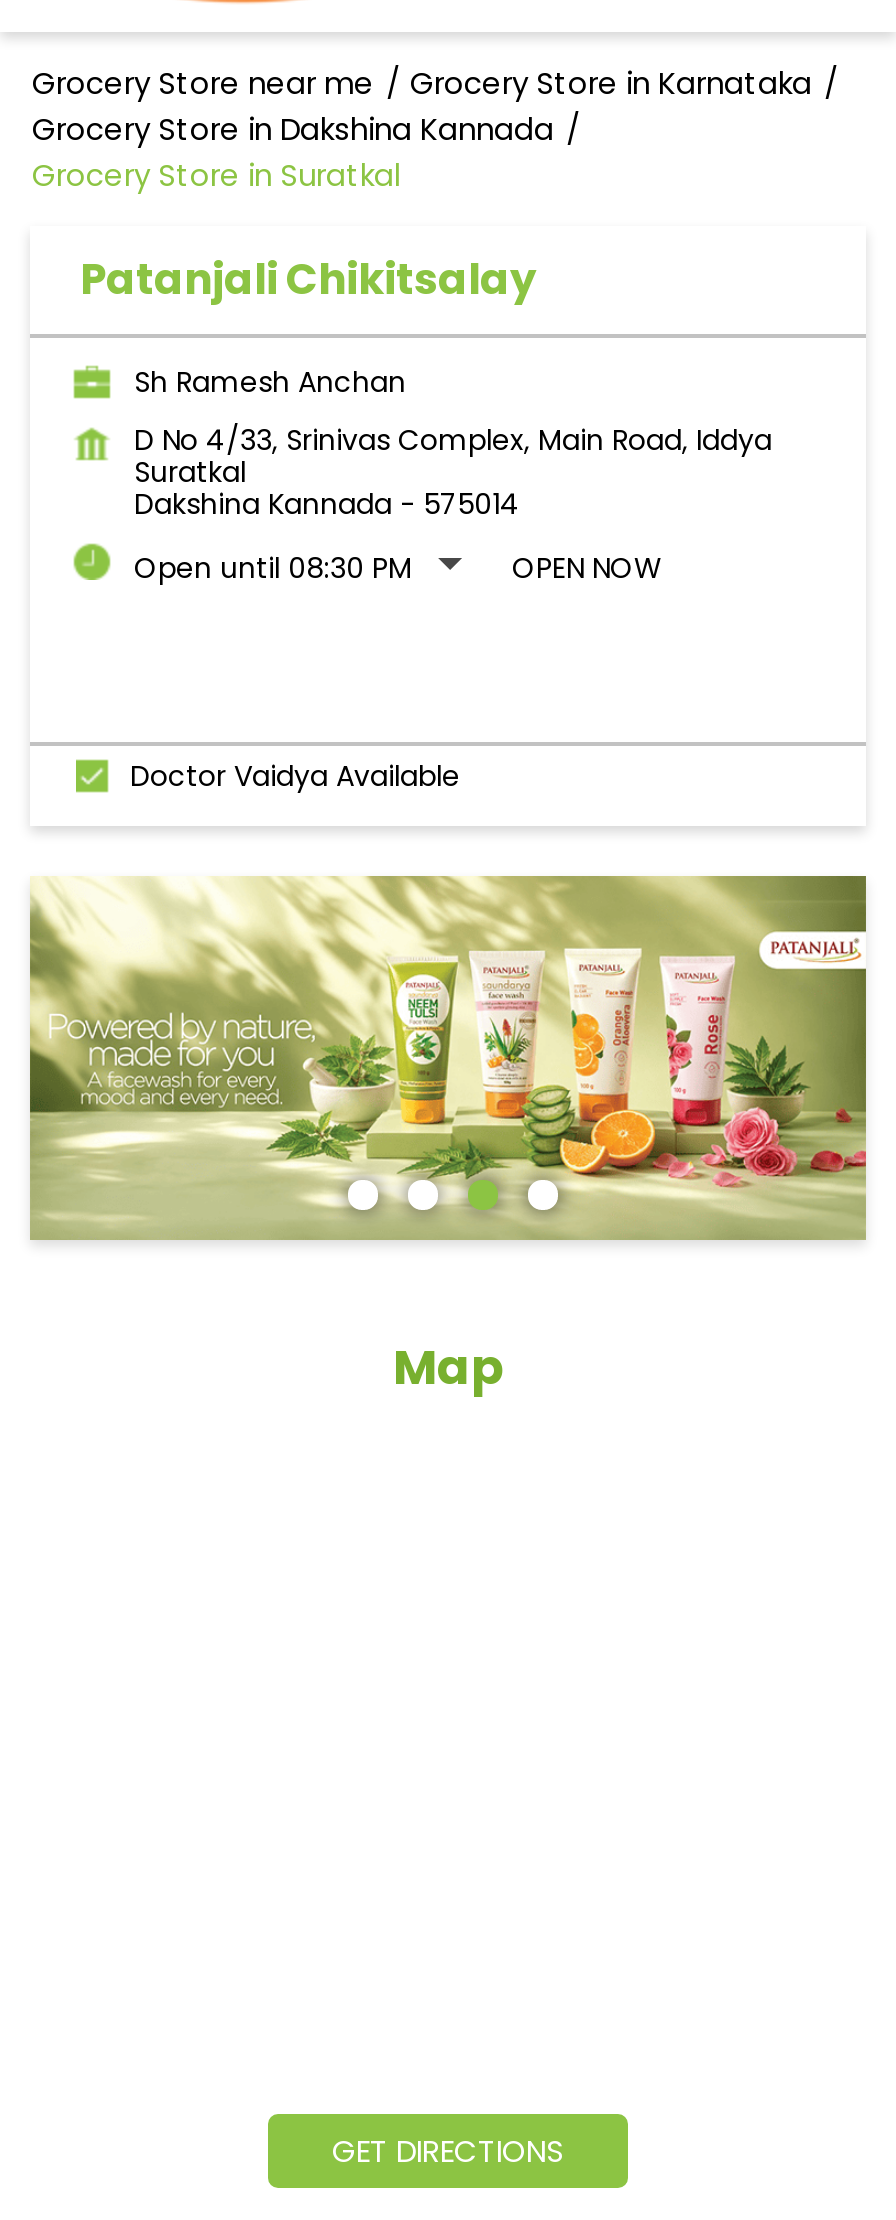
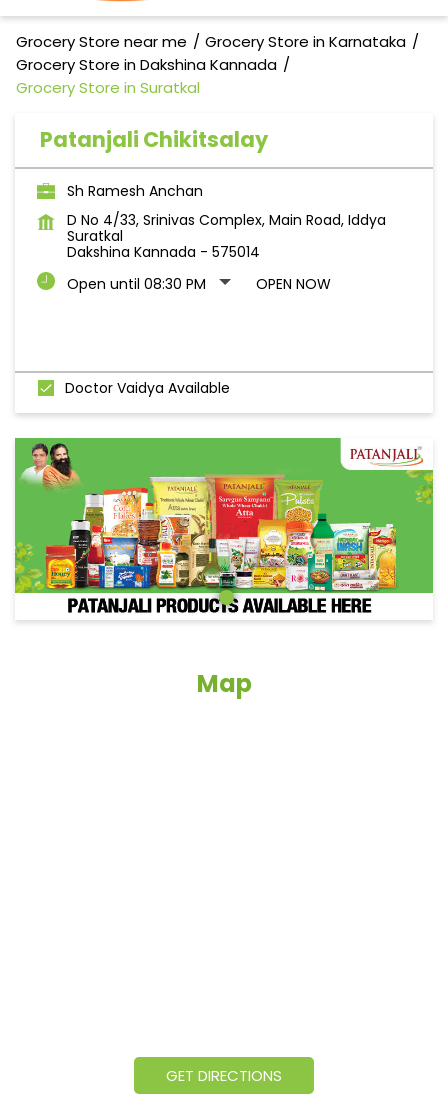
- [image]
+ [image]
